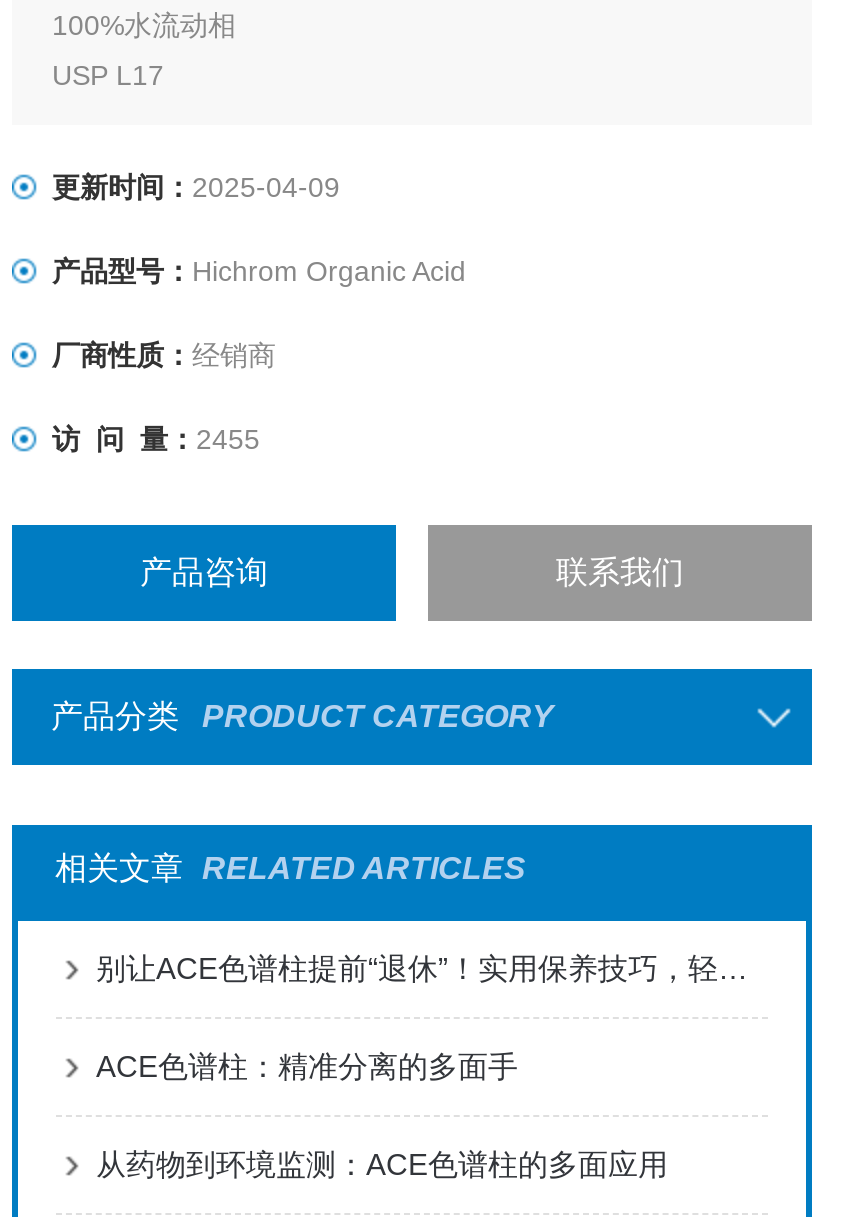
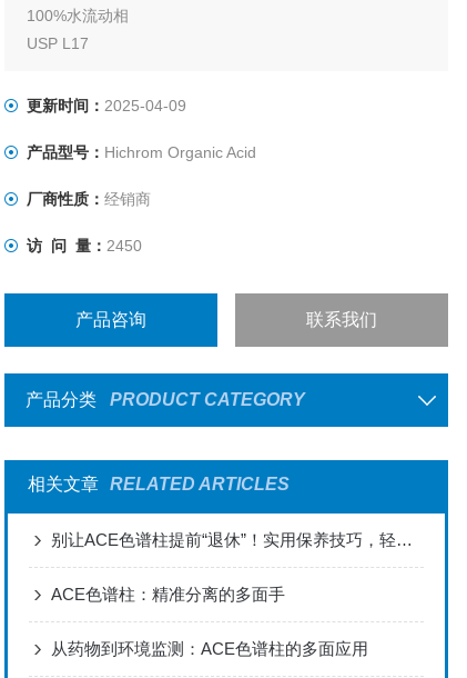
- 访 问 量：2455
+ 访 问 量：2450
